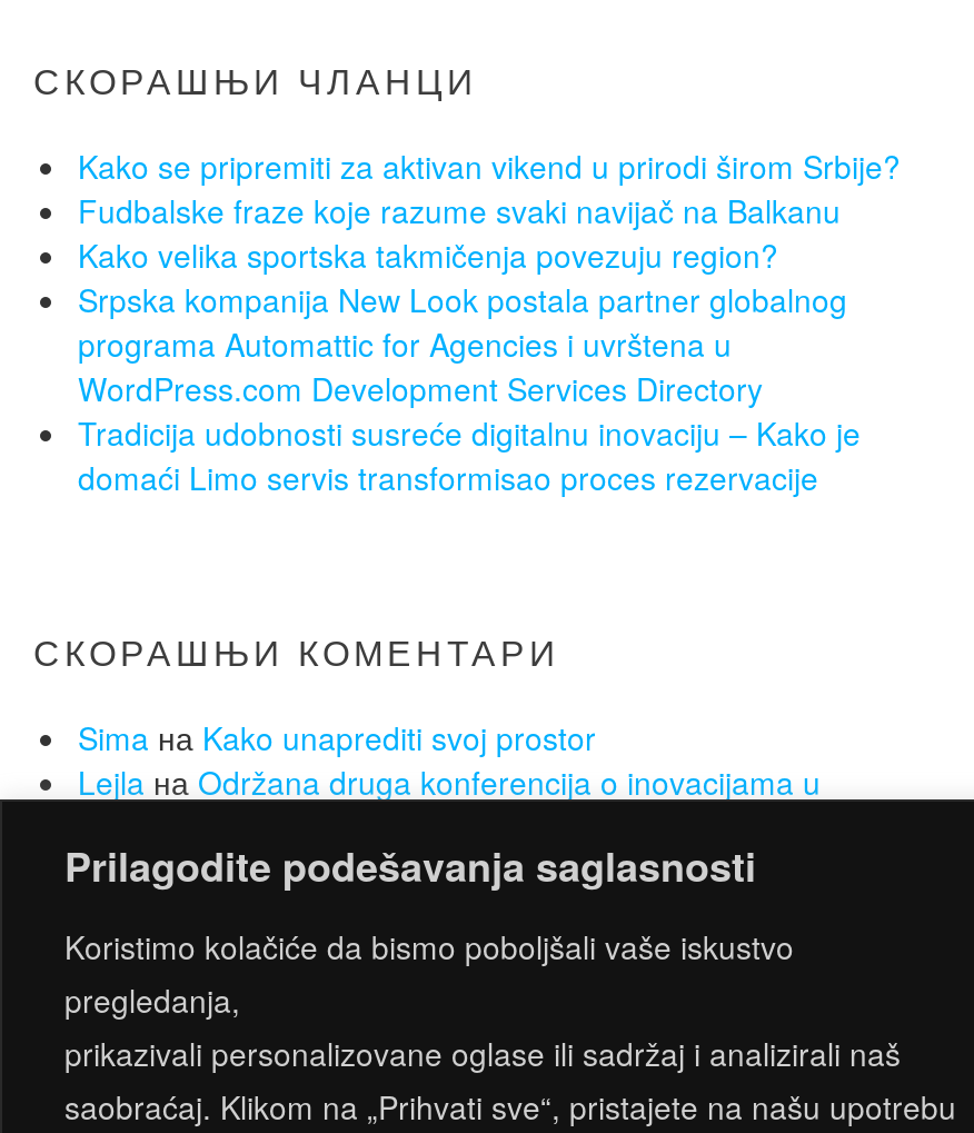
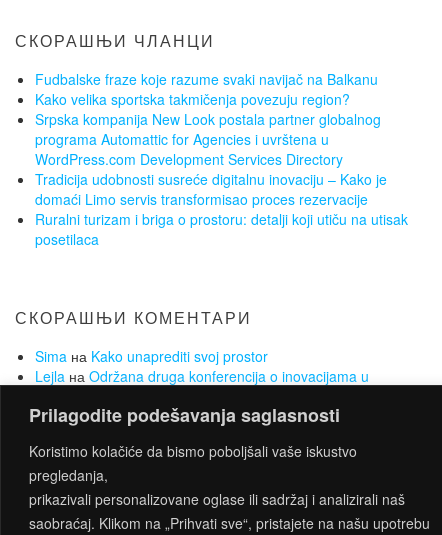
- Kako se pripremiti za aktivan vikend u prirodi širom Srbije?

moved up: Fudbalske fraze koje razume svaki navijač na Balkanu | Kako velika sportska takmičenja povezuju region? | Srpska kompanija New Look postala partner globalnog | programa Automattic for Agencies i uvrštena u | WordPress.com Development Services Directory | Tradicija udobnosti susreće digitalnu inovaciju – Kako je | domaći Limo servis transformisao proces rezervacije

+ Ruralni turizam i briga o prostoru: detalji koji utiču na utisak
+ posetilaca
